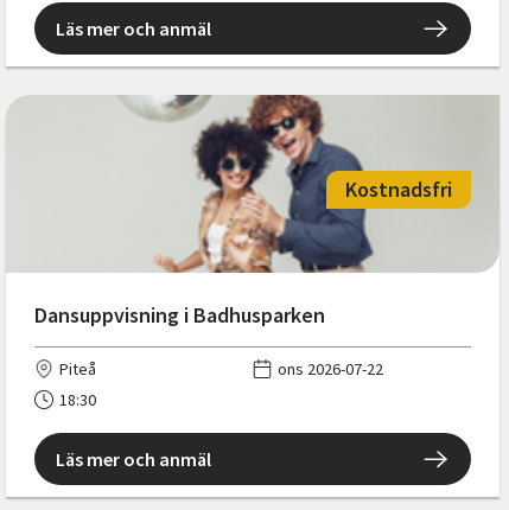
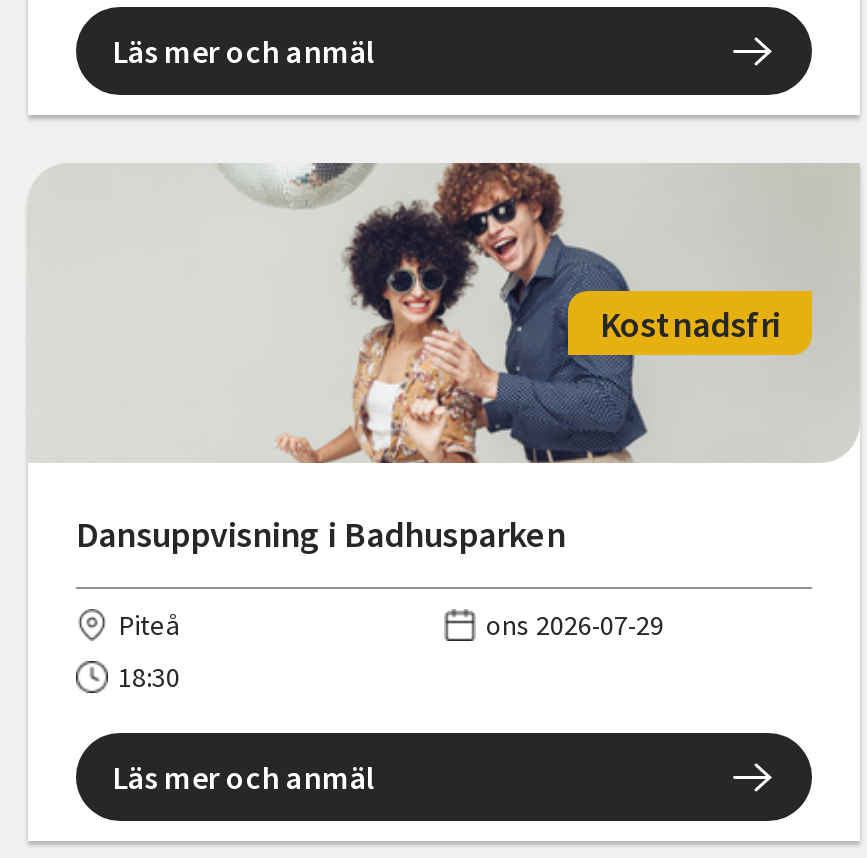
- ons 2026-07-22
+ ons 2026-07-29
